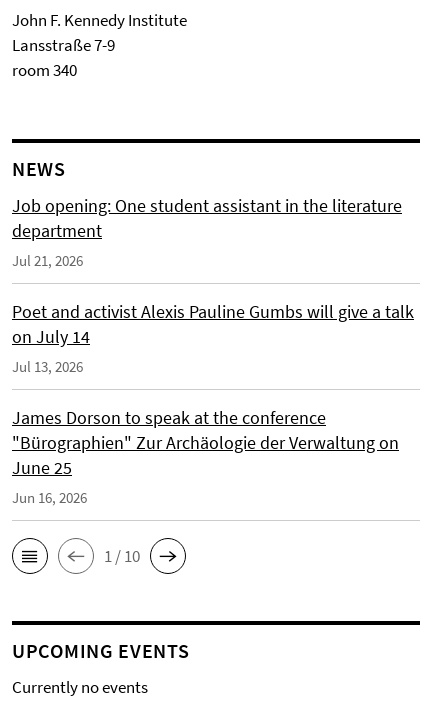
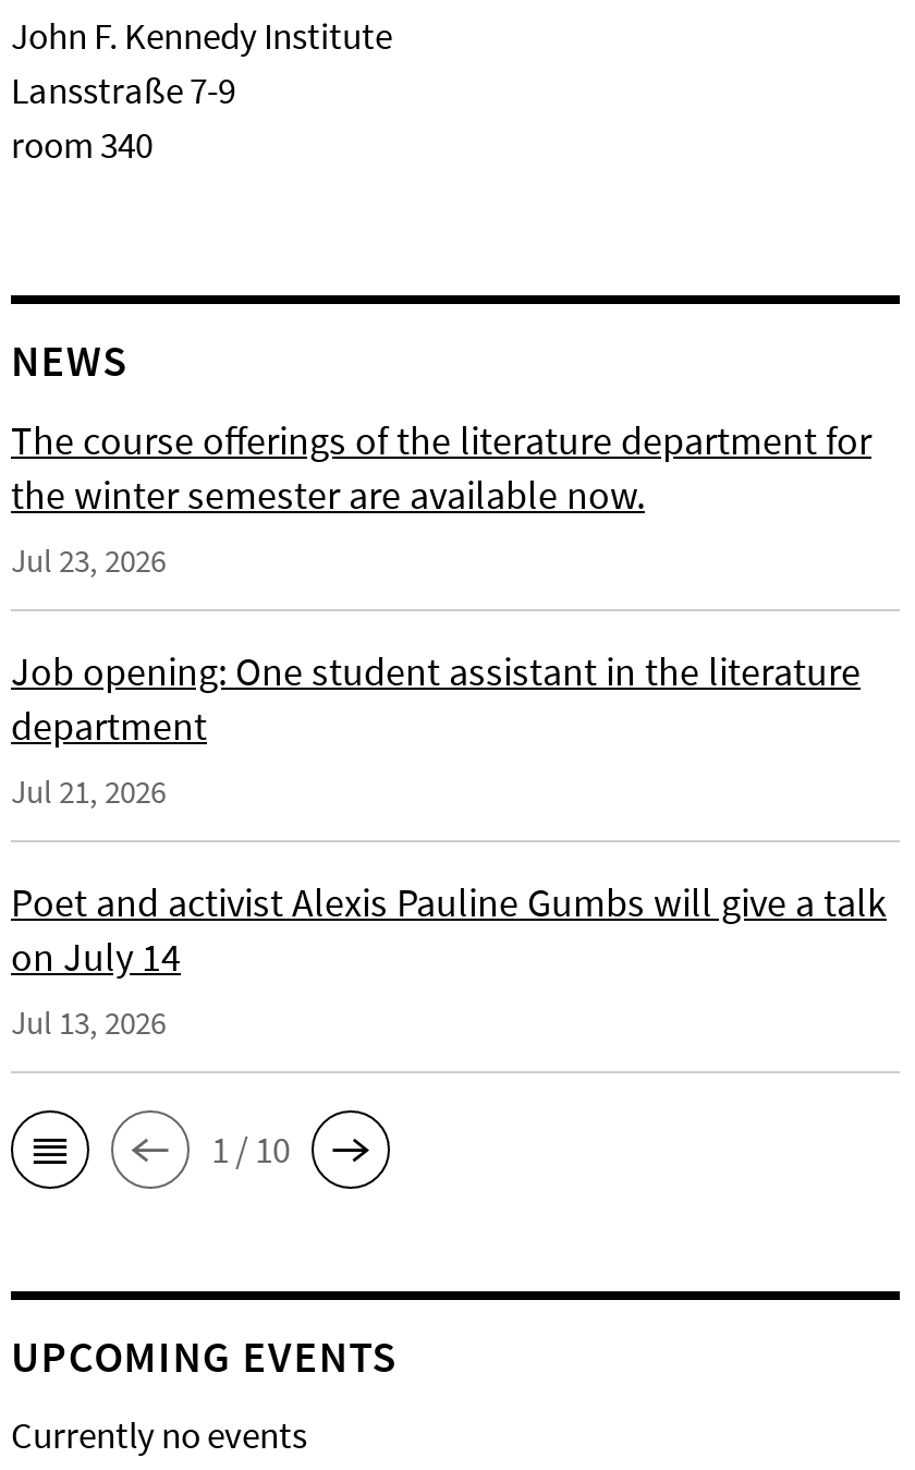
+ The course offerings of the literature department for
+ the winter semester are available now.
+ Jul 23, 2026

moved down: Job opening: One student assistant in the literature | department | Jul 21, 2026 | Poet and activist Alexis Pauline Gumbs will give a talk | on July 14 | Jul 13, 2026

- James Dorson to speak at the conference
- "Bürographien" Zur Archäologie der Verwaltung on
- June 25
- Jun 16, 2026
